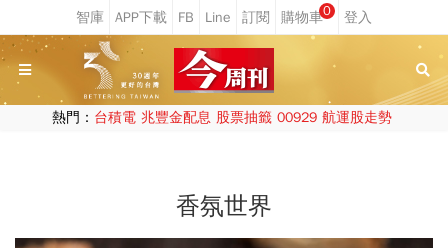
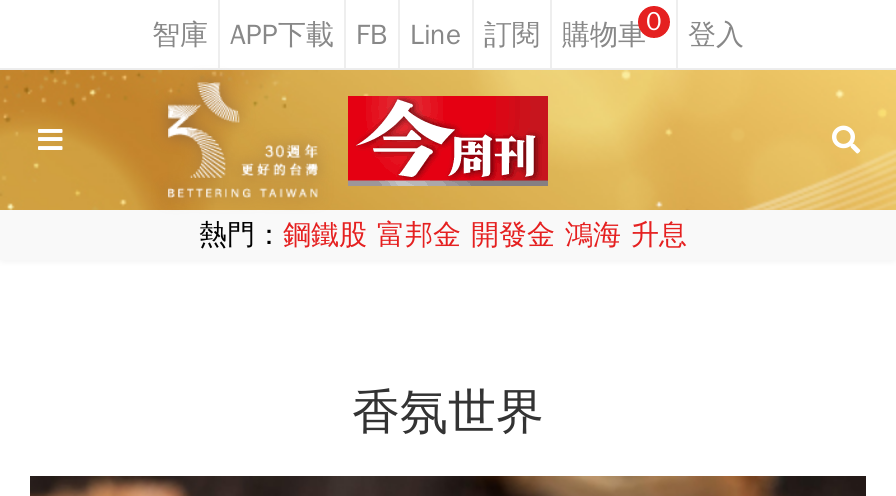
- 熱門：台積電 兆豐金配息 股票抽籤 00929 航運股走勢
+ 熱門：鋼鐵股 富邦金 開發金 鴻海 升息
